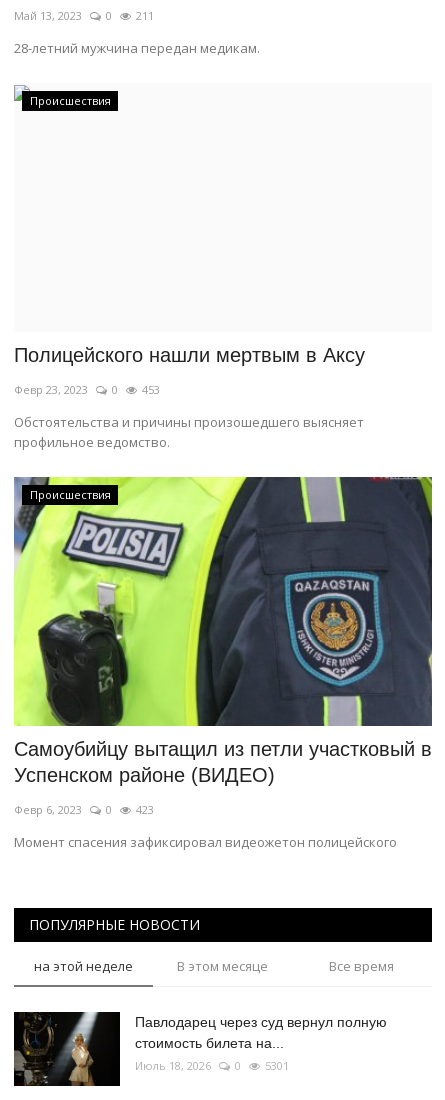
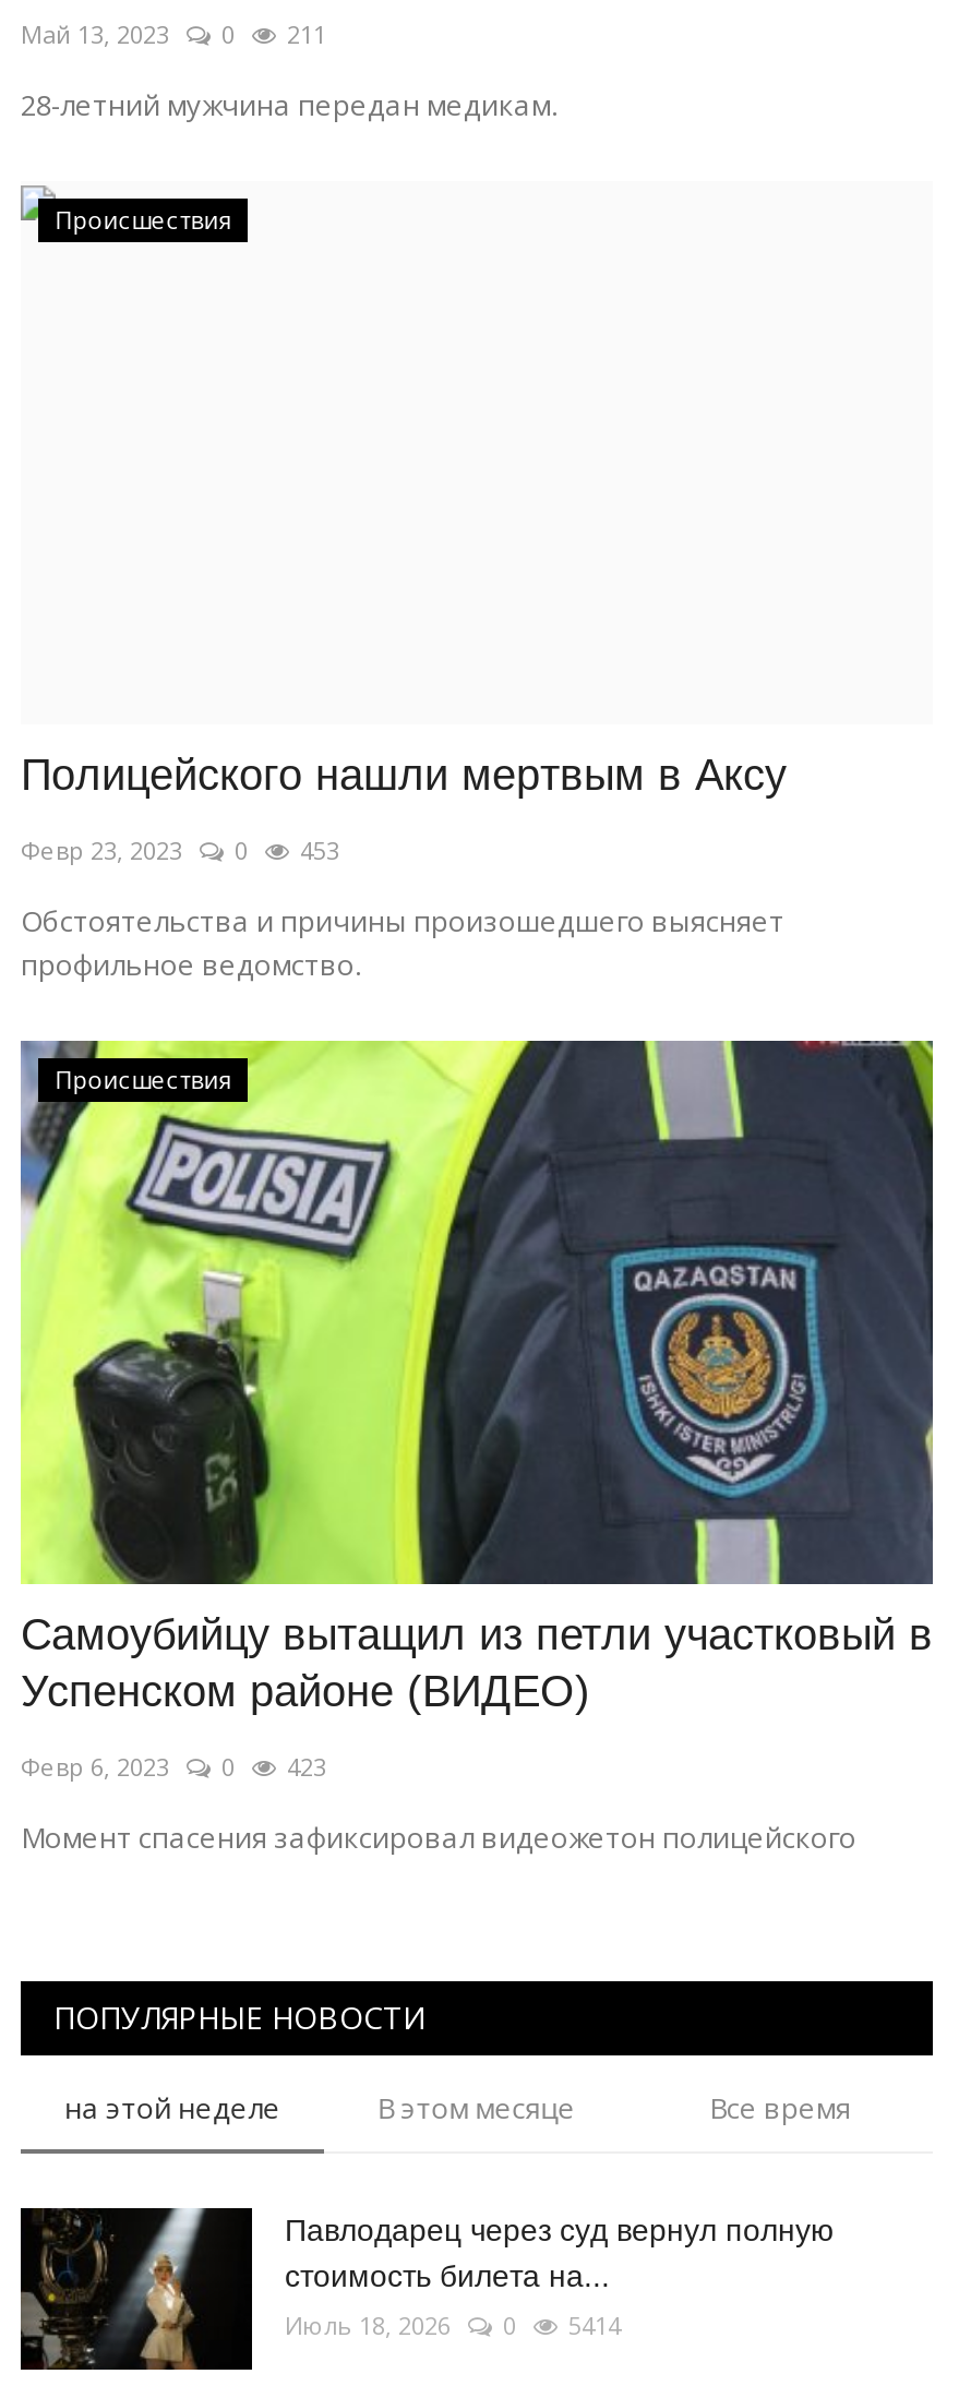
- Июль 18, 2026 0 5301
+ Июль 18, 2026 0 5414
